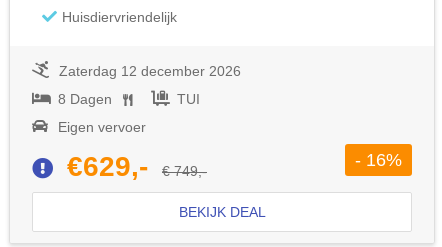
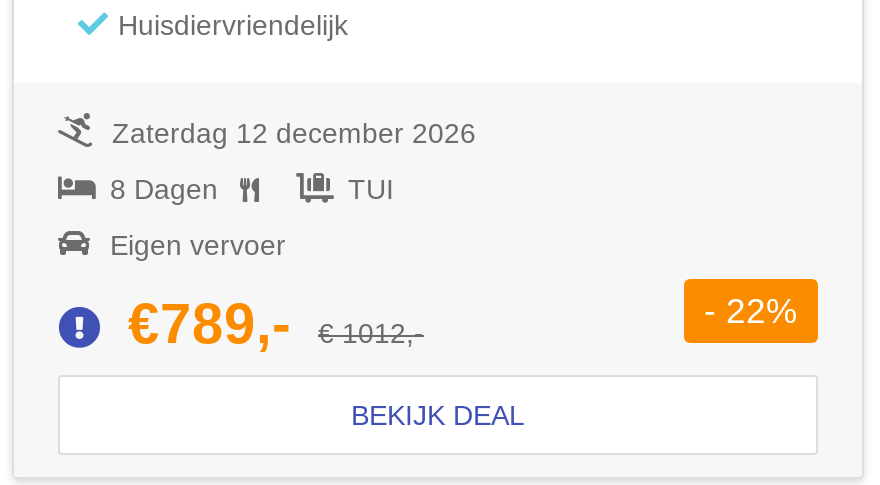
- €629,-
+ €789,-

- - 16%
+ - 22%

- € 749,-
+ € 1012,-
